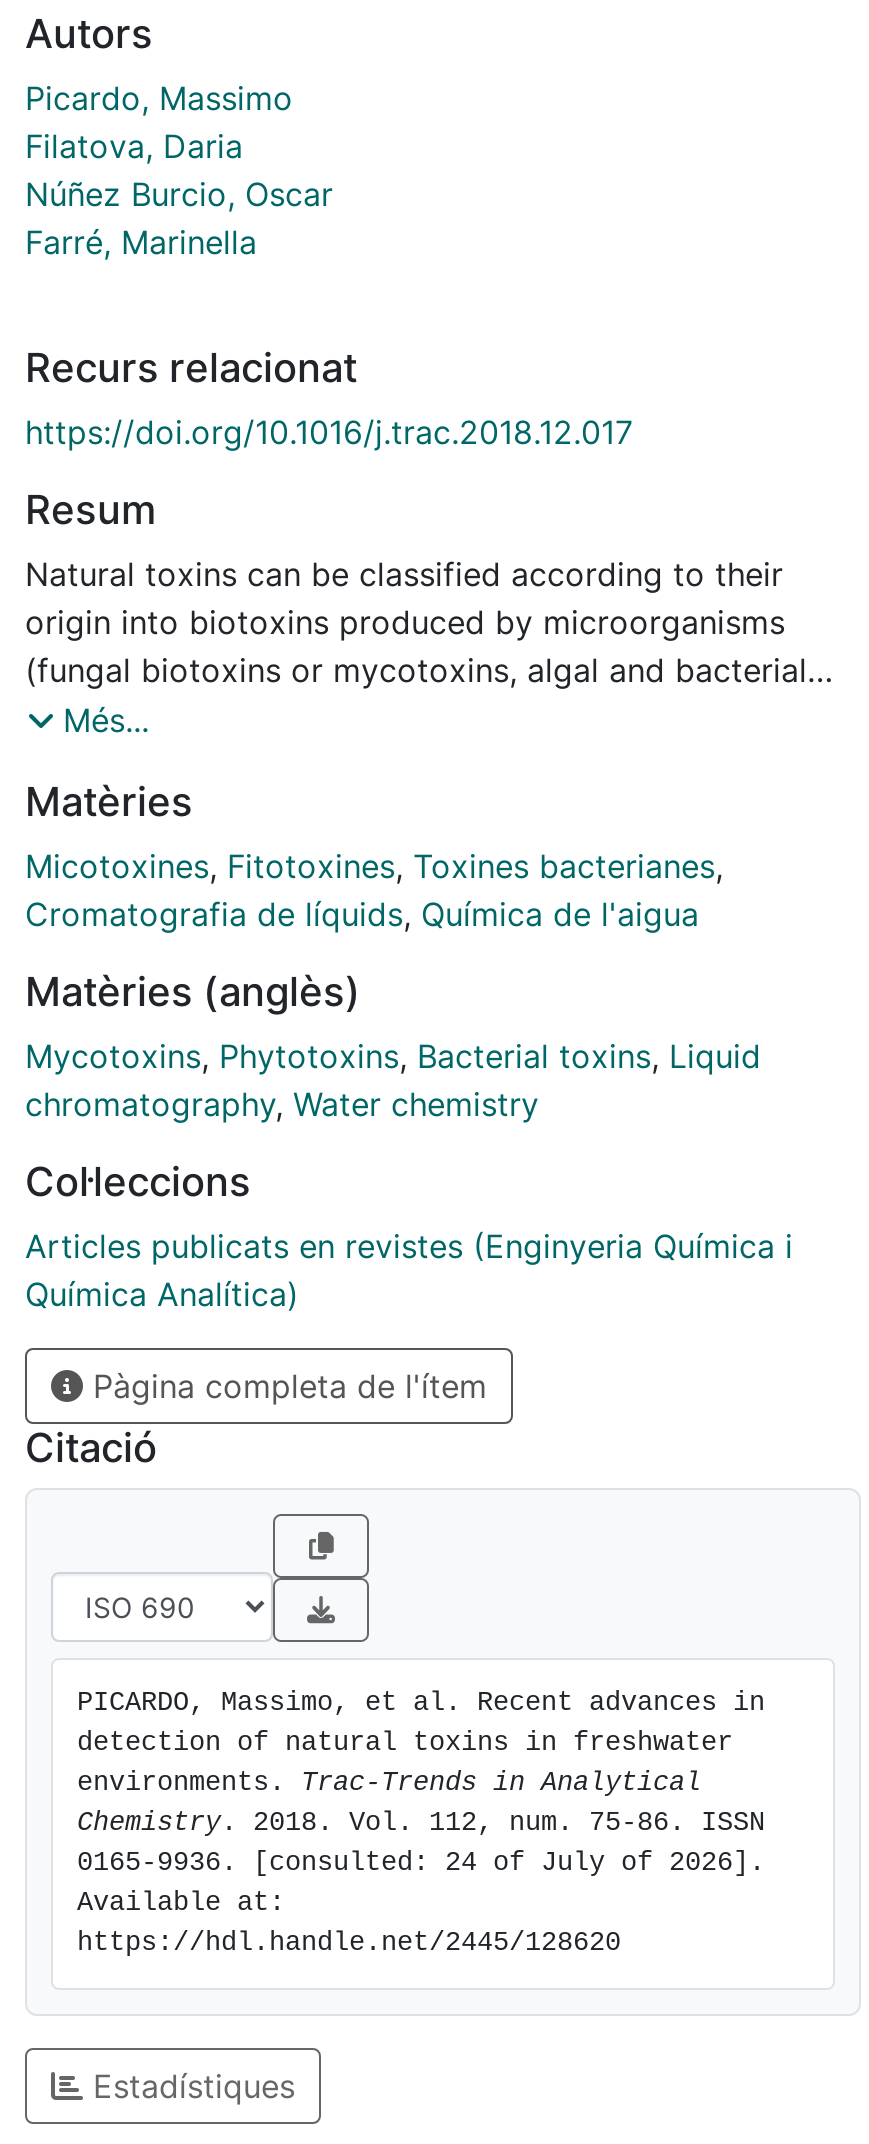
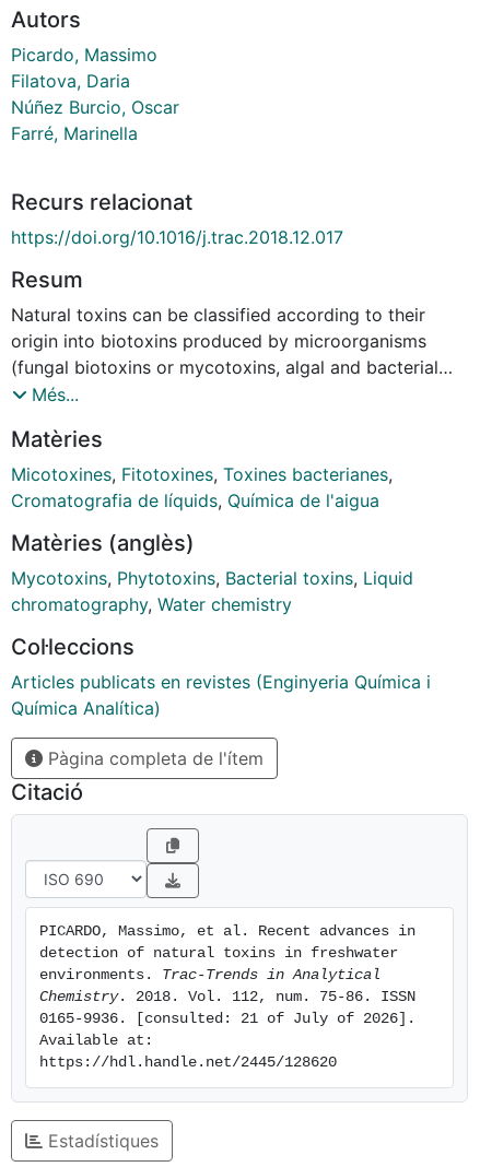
- 0165-9936. [consulted: 24 of July of 2026].
+ 0165-9936. [consulted: 21 of July of 2026].
